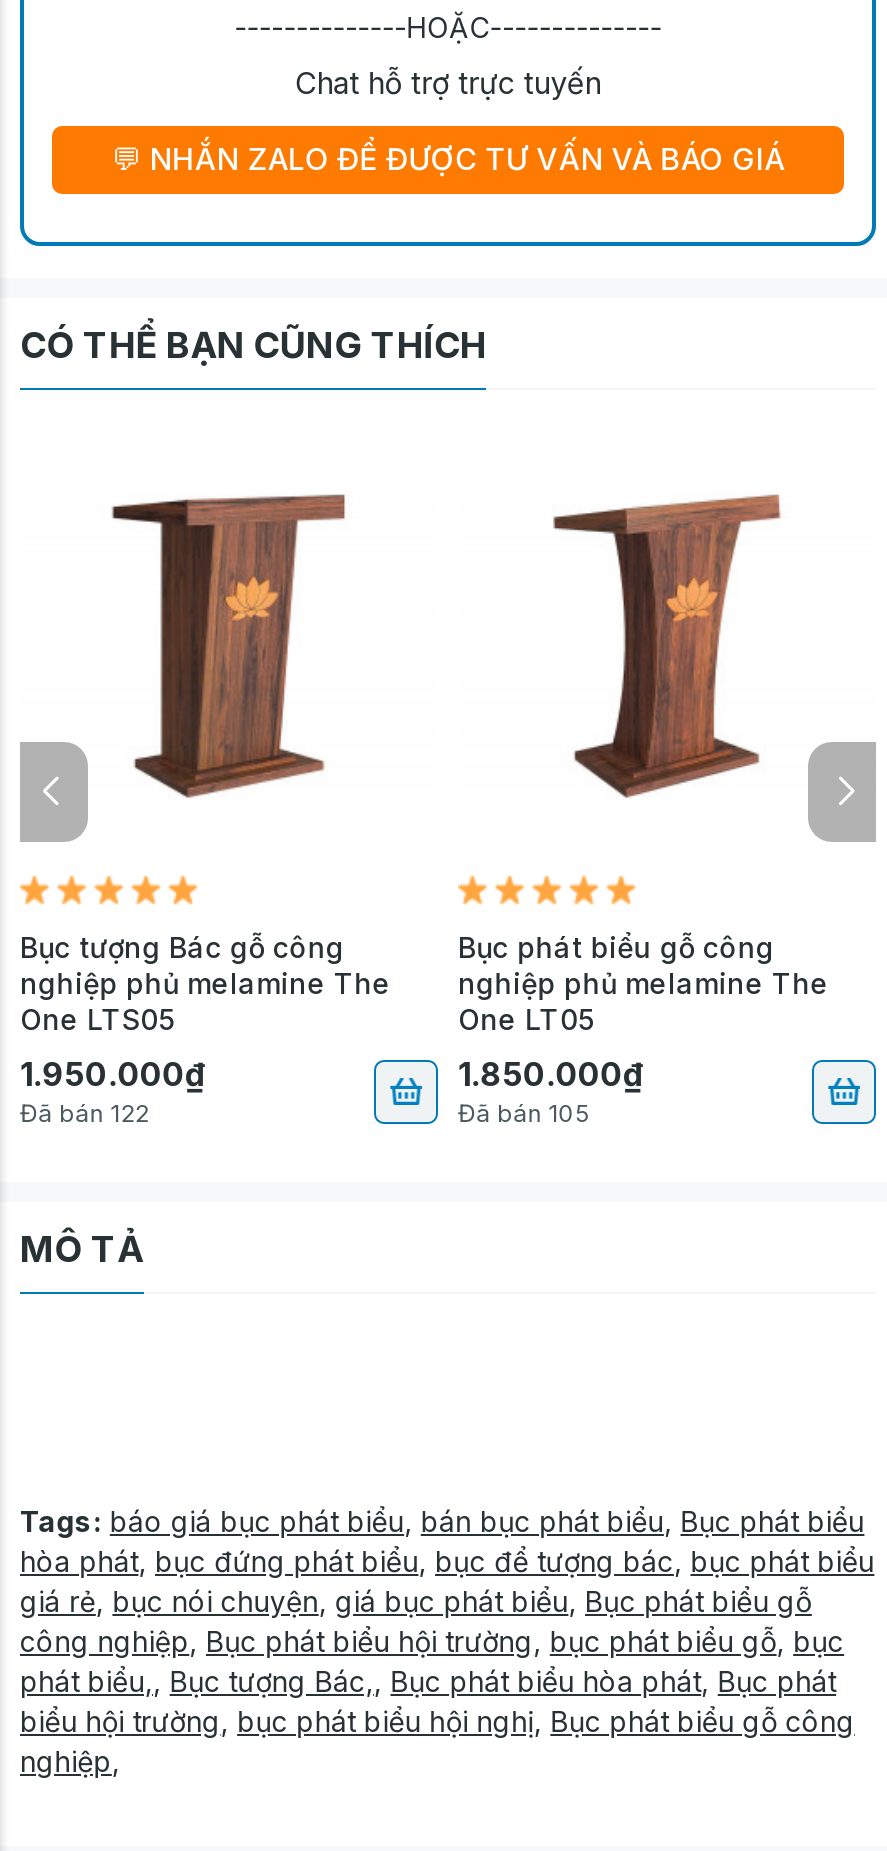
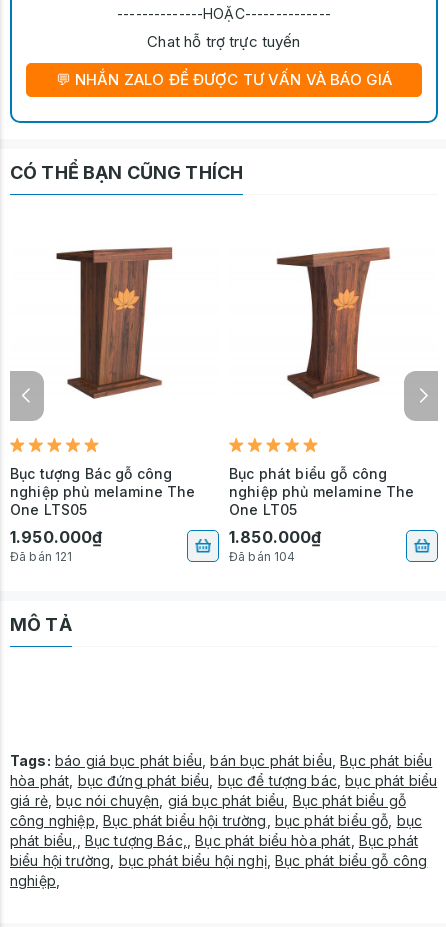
- Đã bán 122
+ Đã bán 121

- Đã bán 105
+ Đã bán 104
